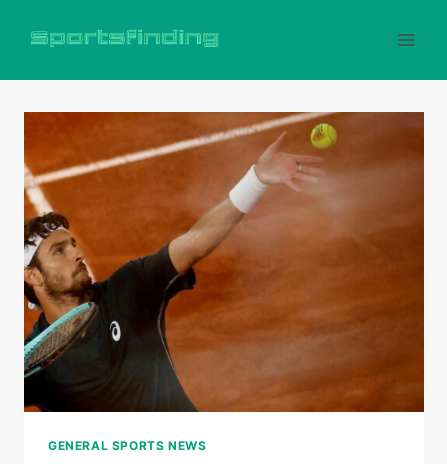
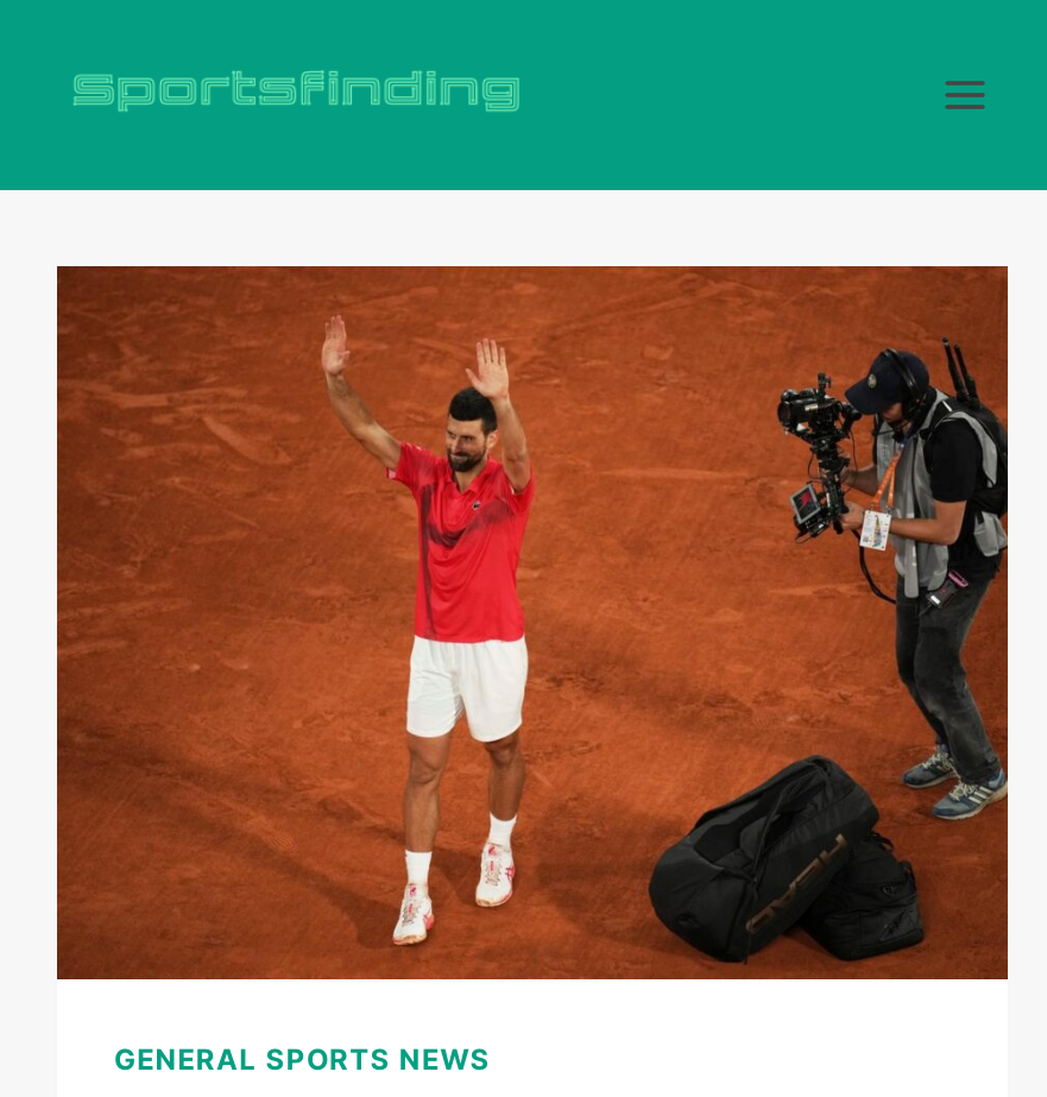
- [image]
+ [image]
